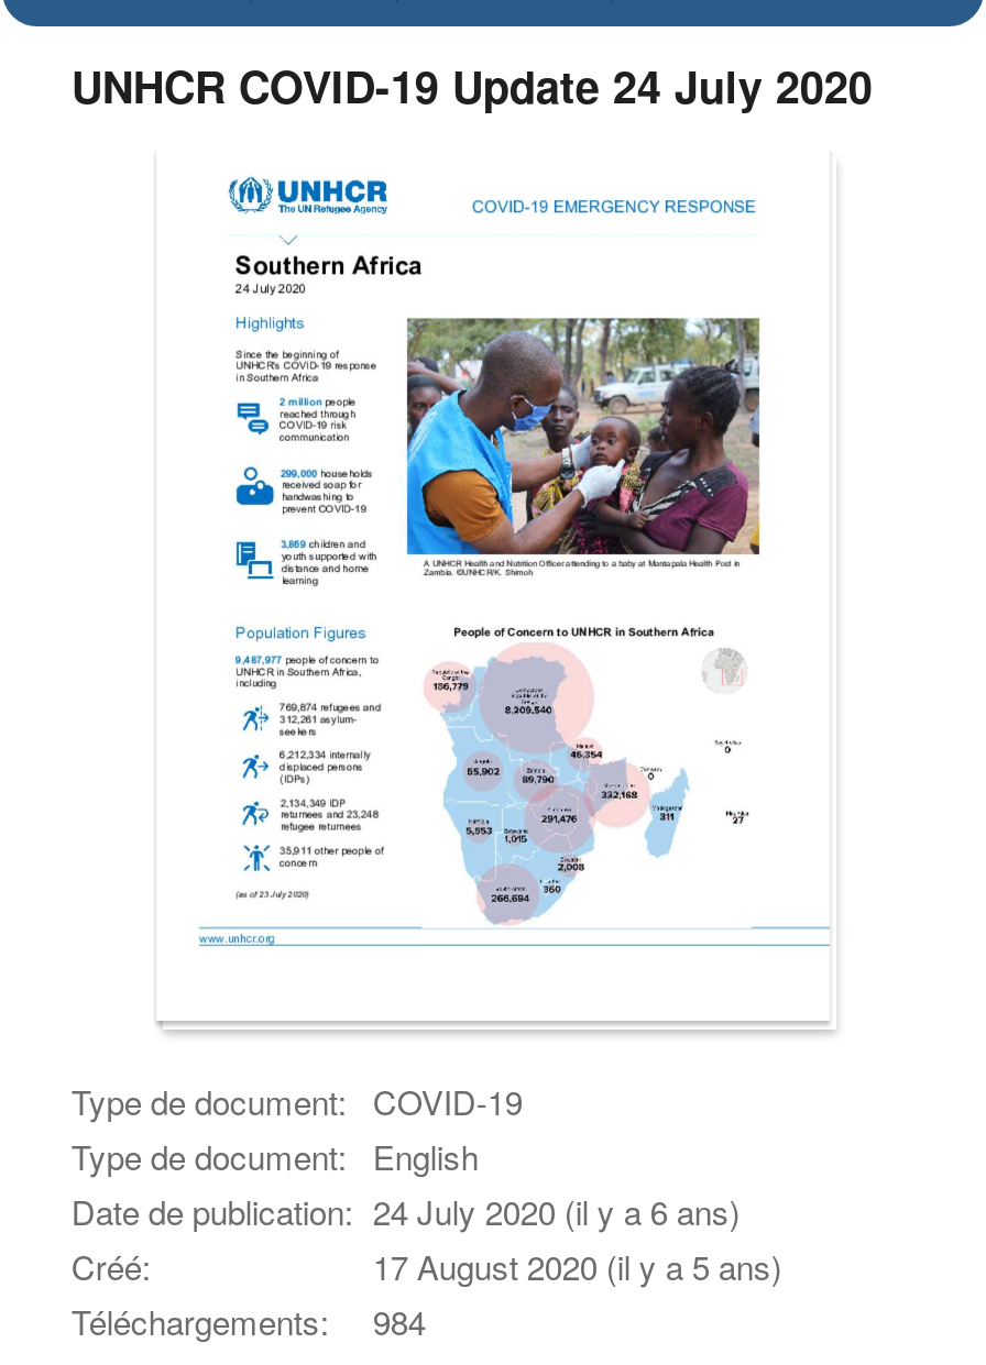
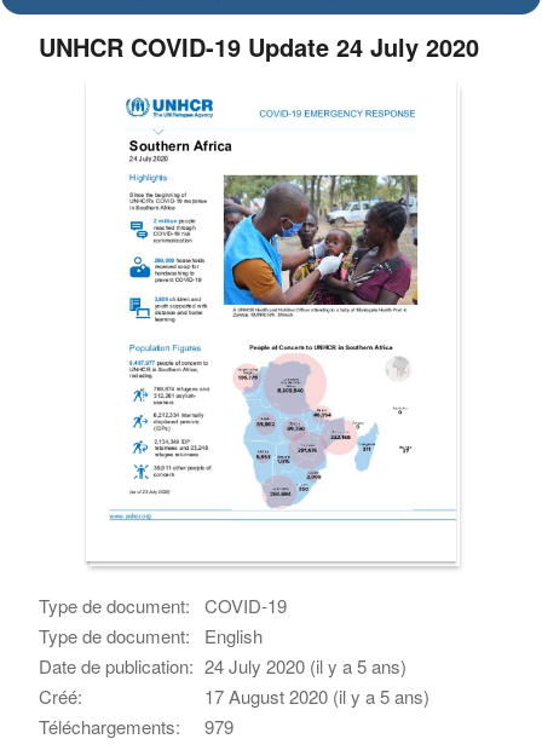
- Date de publication: 24 July 2020 (il y a 6 ans)
+ Date de publication: 24 July 2020 (il y a 5 ans)

- Téléchargements: 984
+ Téléchargements: 979
